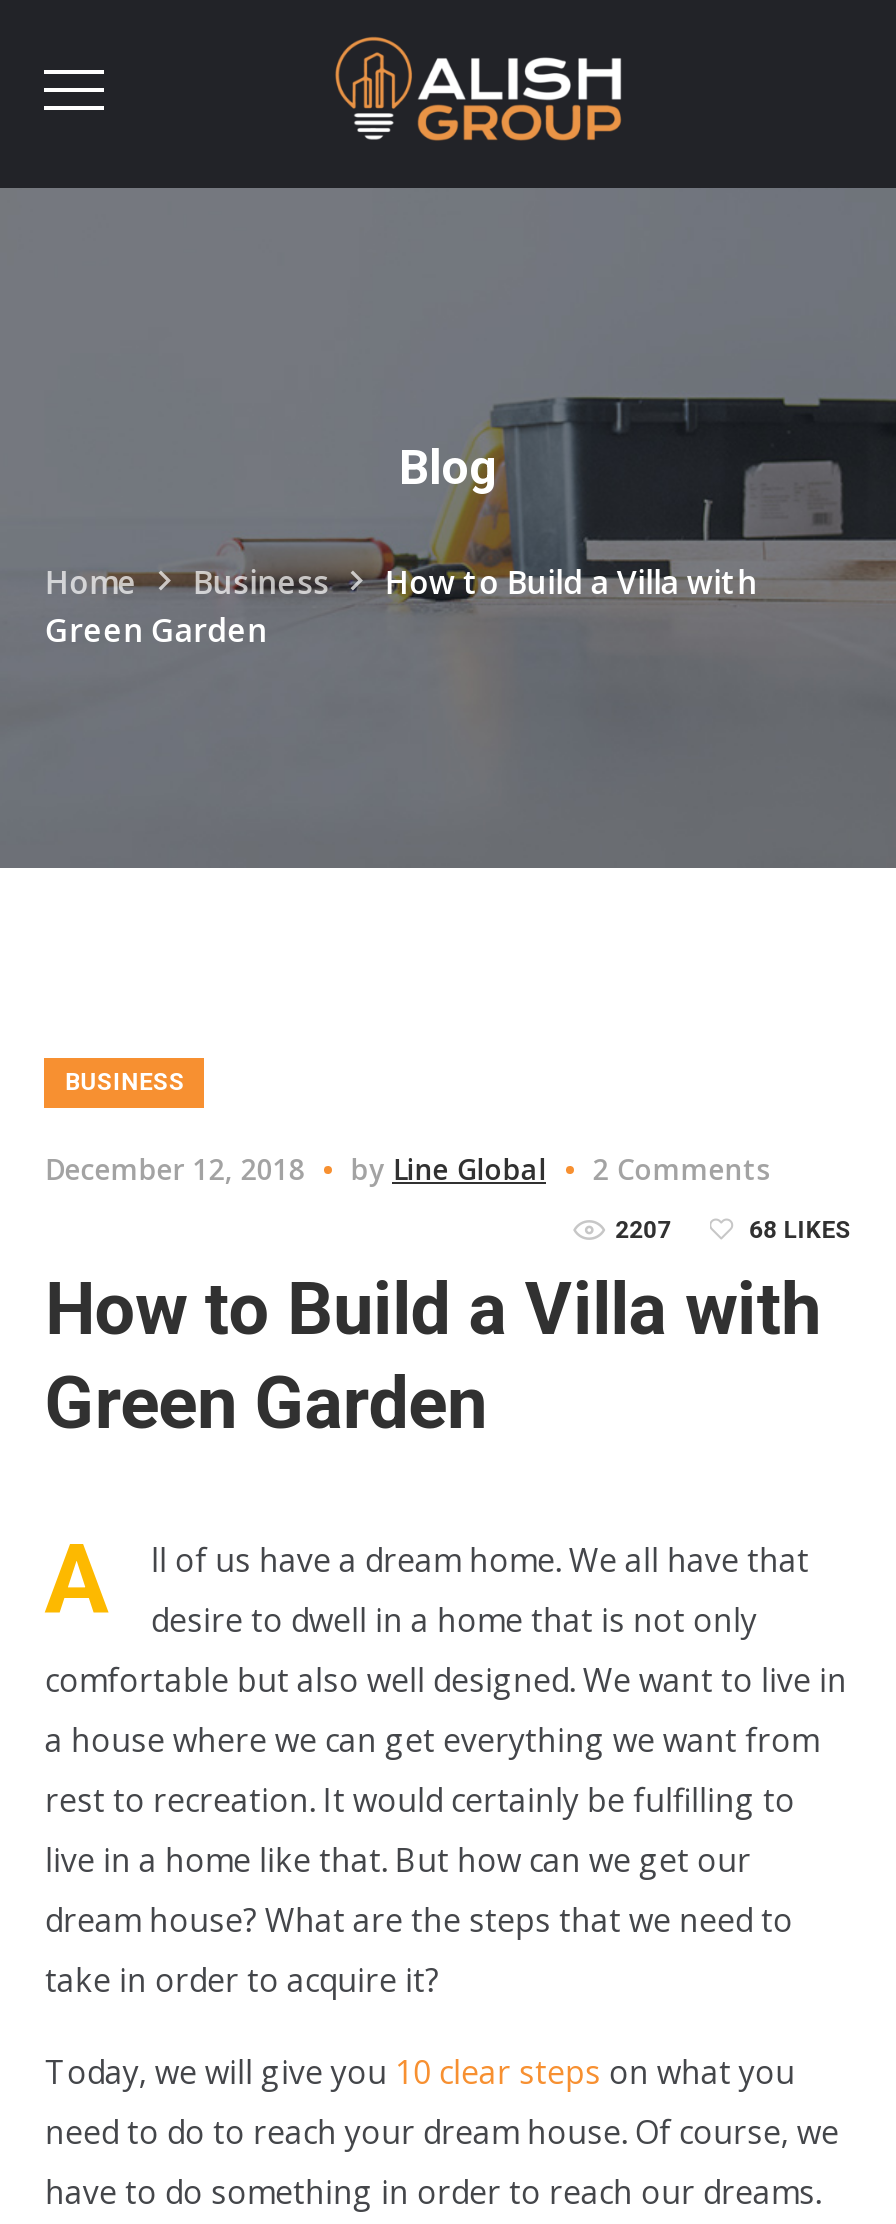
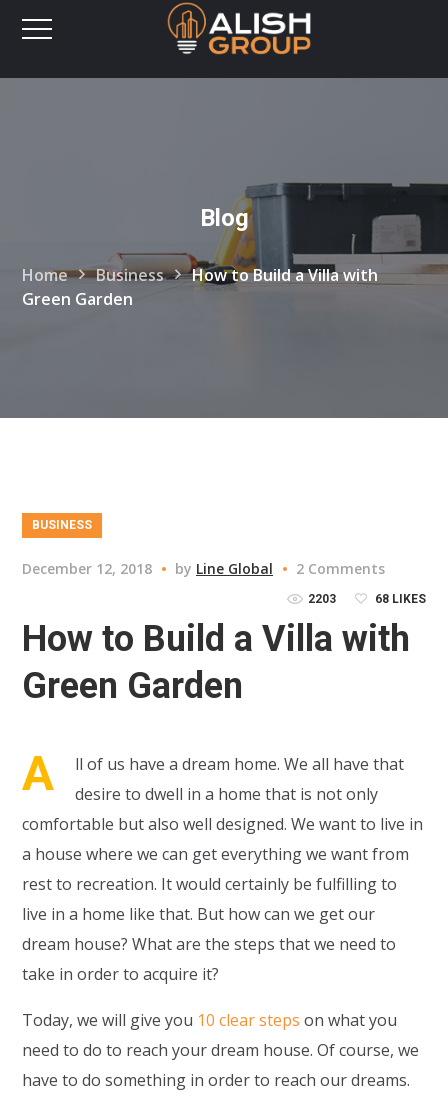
- 2207
+ 2203
